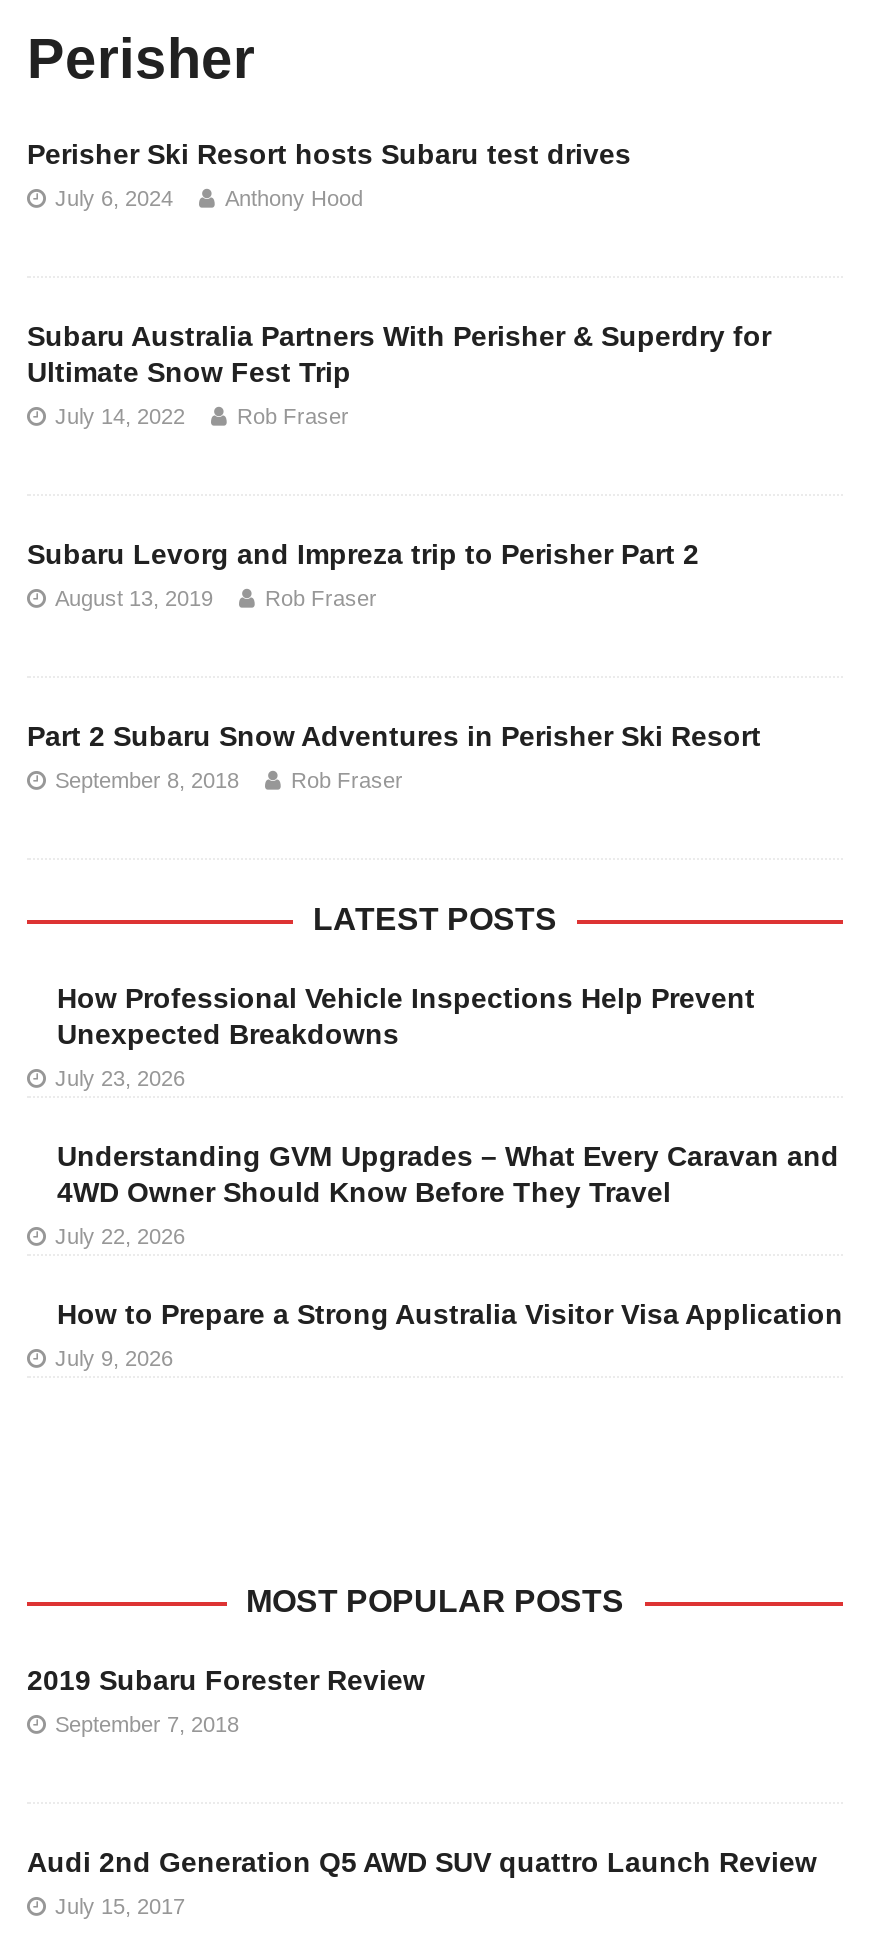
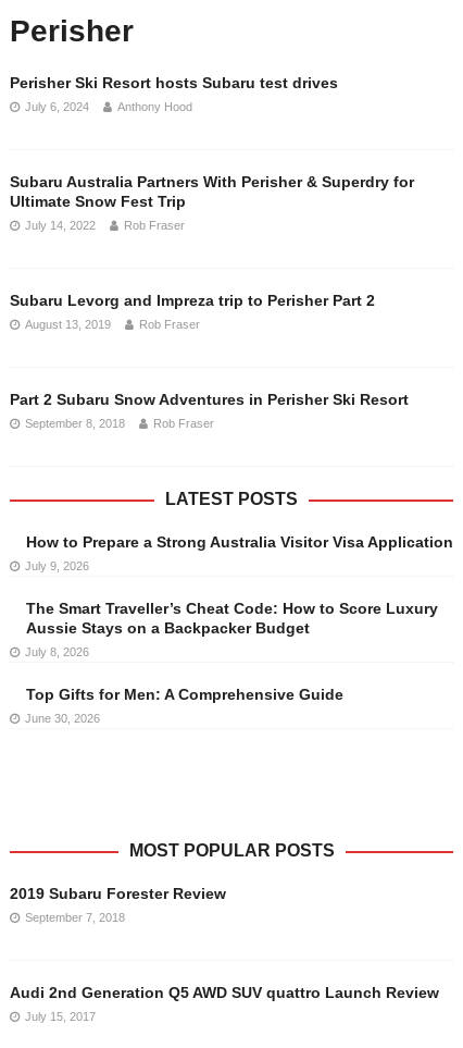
- How Professional Vehicle Inspections Help Prevent
- Unexpected Breakdowns
- July 23, 2026
- Understanding GVM Upgrades – What Every Caravan and
- 4WD Owner Should Know Before They Travel
- July 22, 2026

moved up: How to Prepare a Strong Australia Visitor Visa Application | July 9, 2026

+ The Smart Traveller’s Cheat Code: How to Score Luxury
+ Aussie Stays on a Backpacker Budget
+ July 8, 2026
+ Top Gifts for Men: A Comprehensive Guide
+ June 30, 2026
